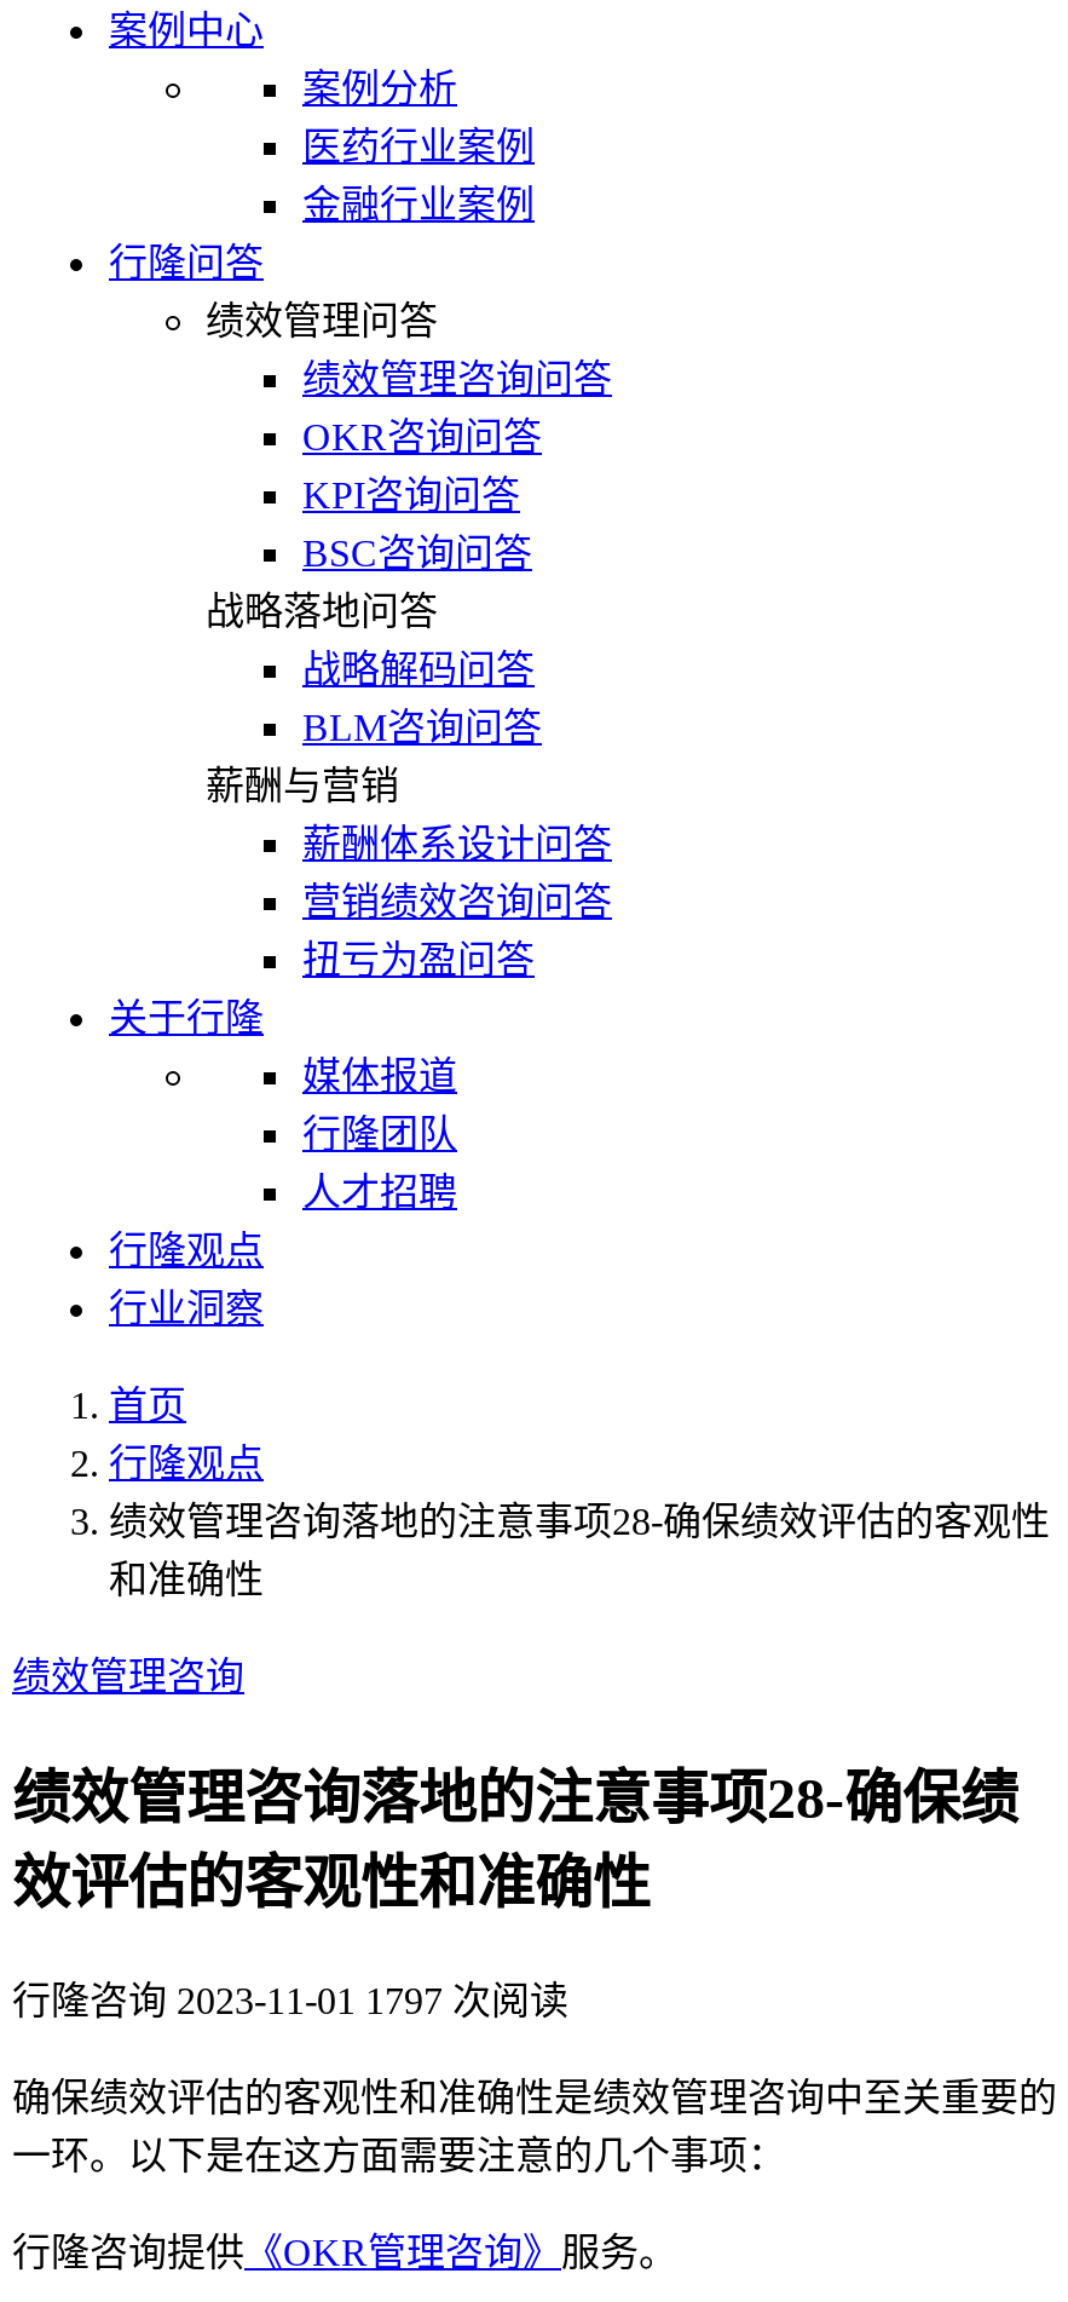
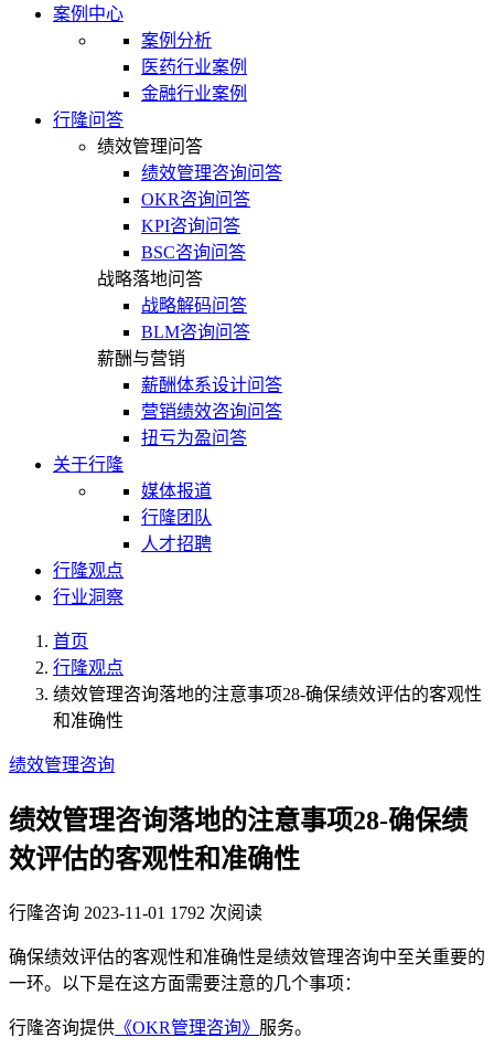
- 行隆咨询 2023-11-01 1797 次阅读
+ 行隆咨询 2023-11-01 1792 次阅读
